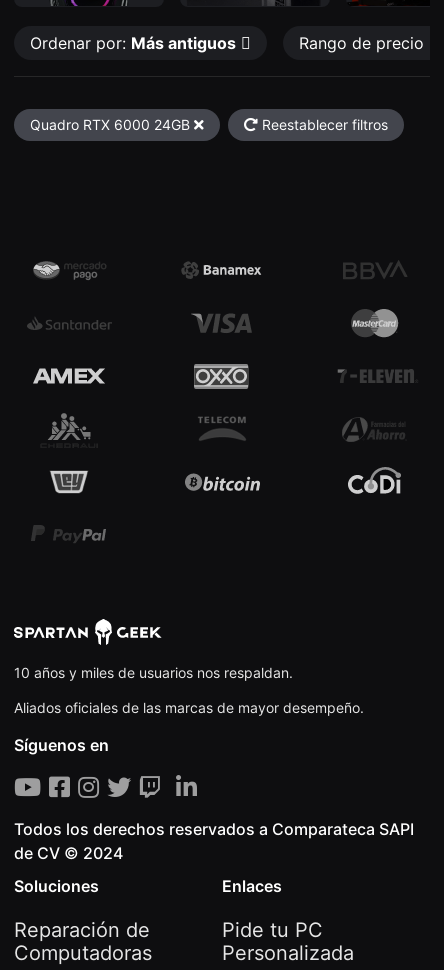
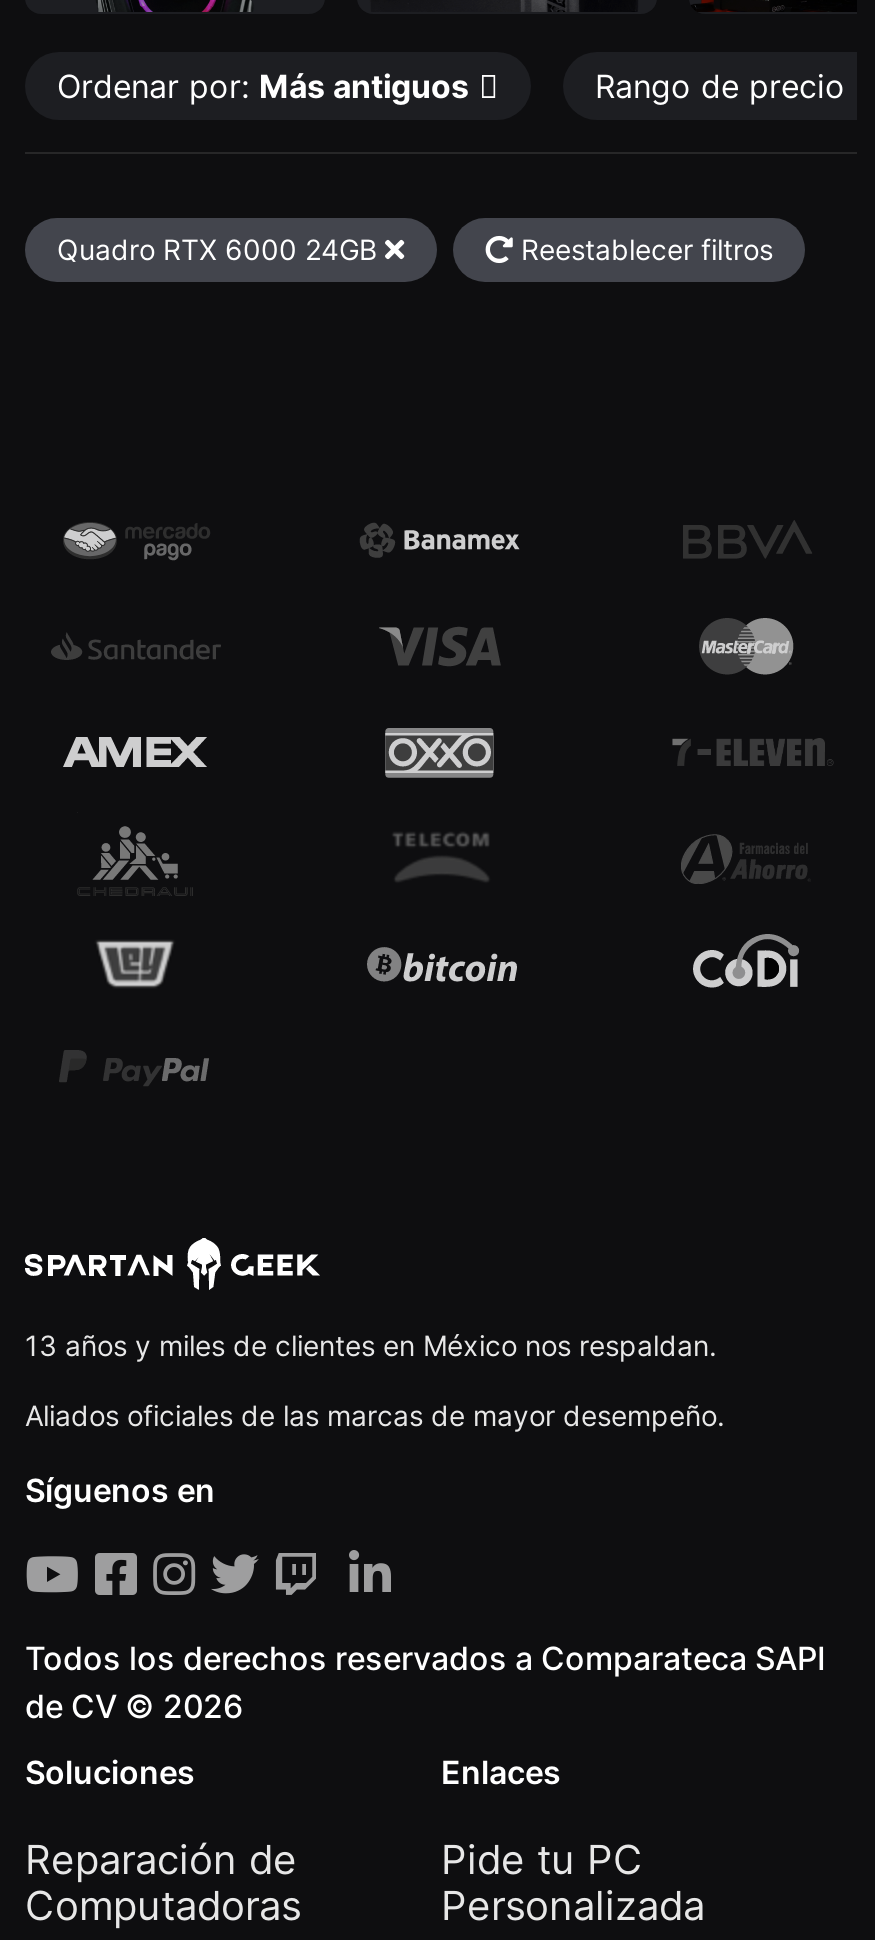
- 10 años y miles de usuarios nos respaldan.
+ 13 años y miles de clientes en México nos respaldan.

- de CV © 2024
+ de CV © 2026
